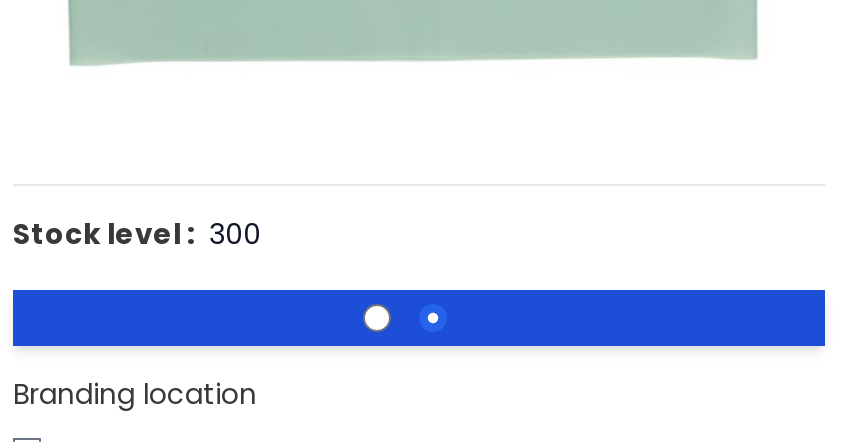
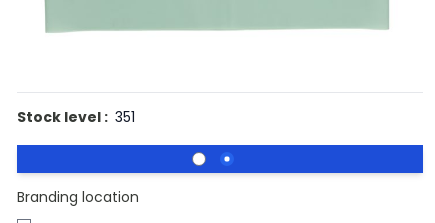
- Stock level : 300
+ Stock level : 351
